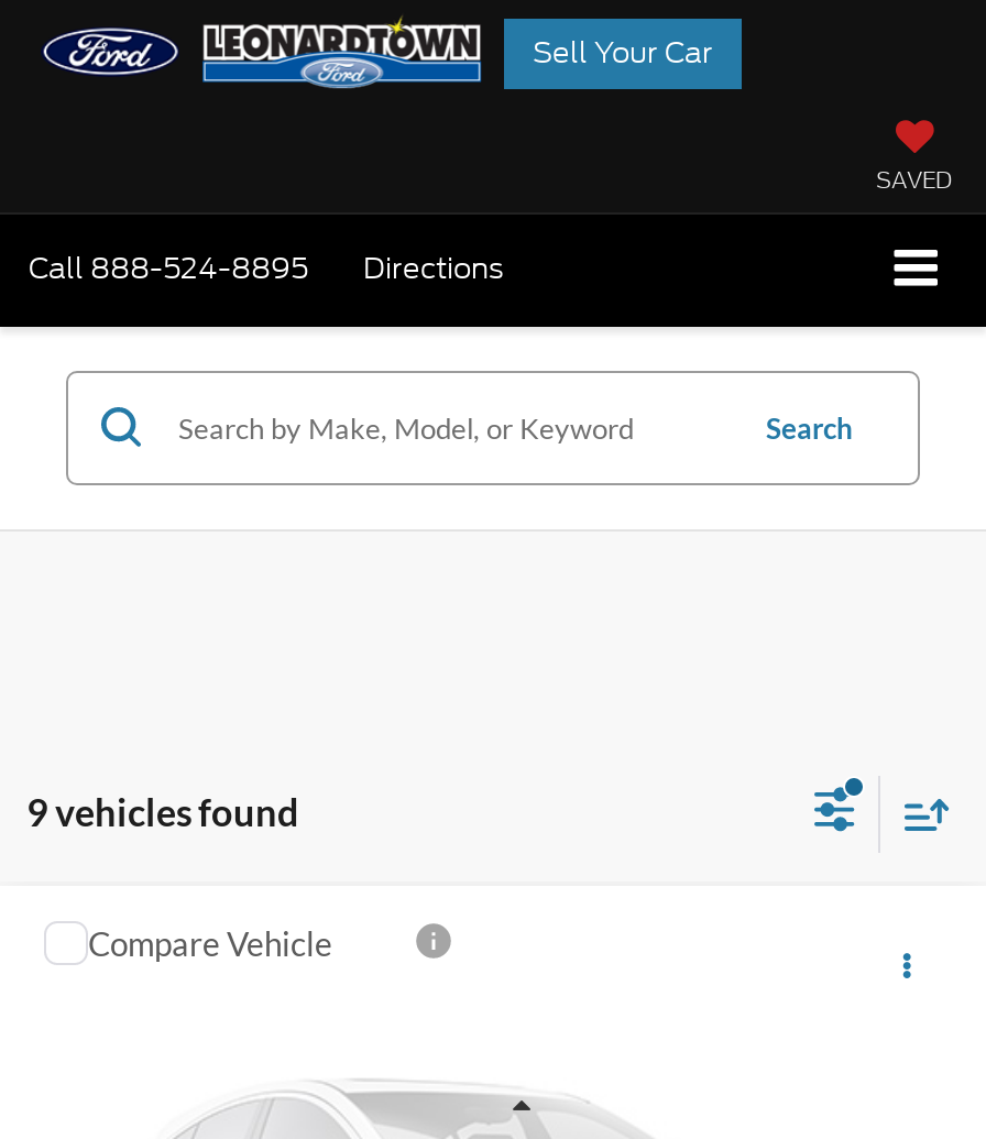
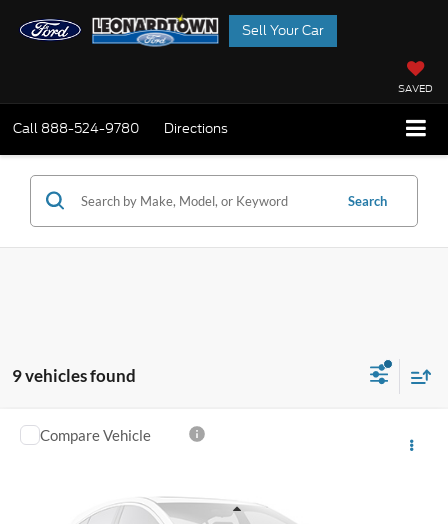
- Call 888-524-8895 Directions
+ Call 888-524-9780 Directions
